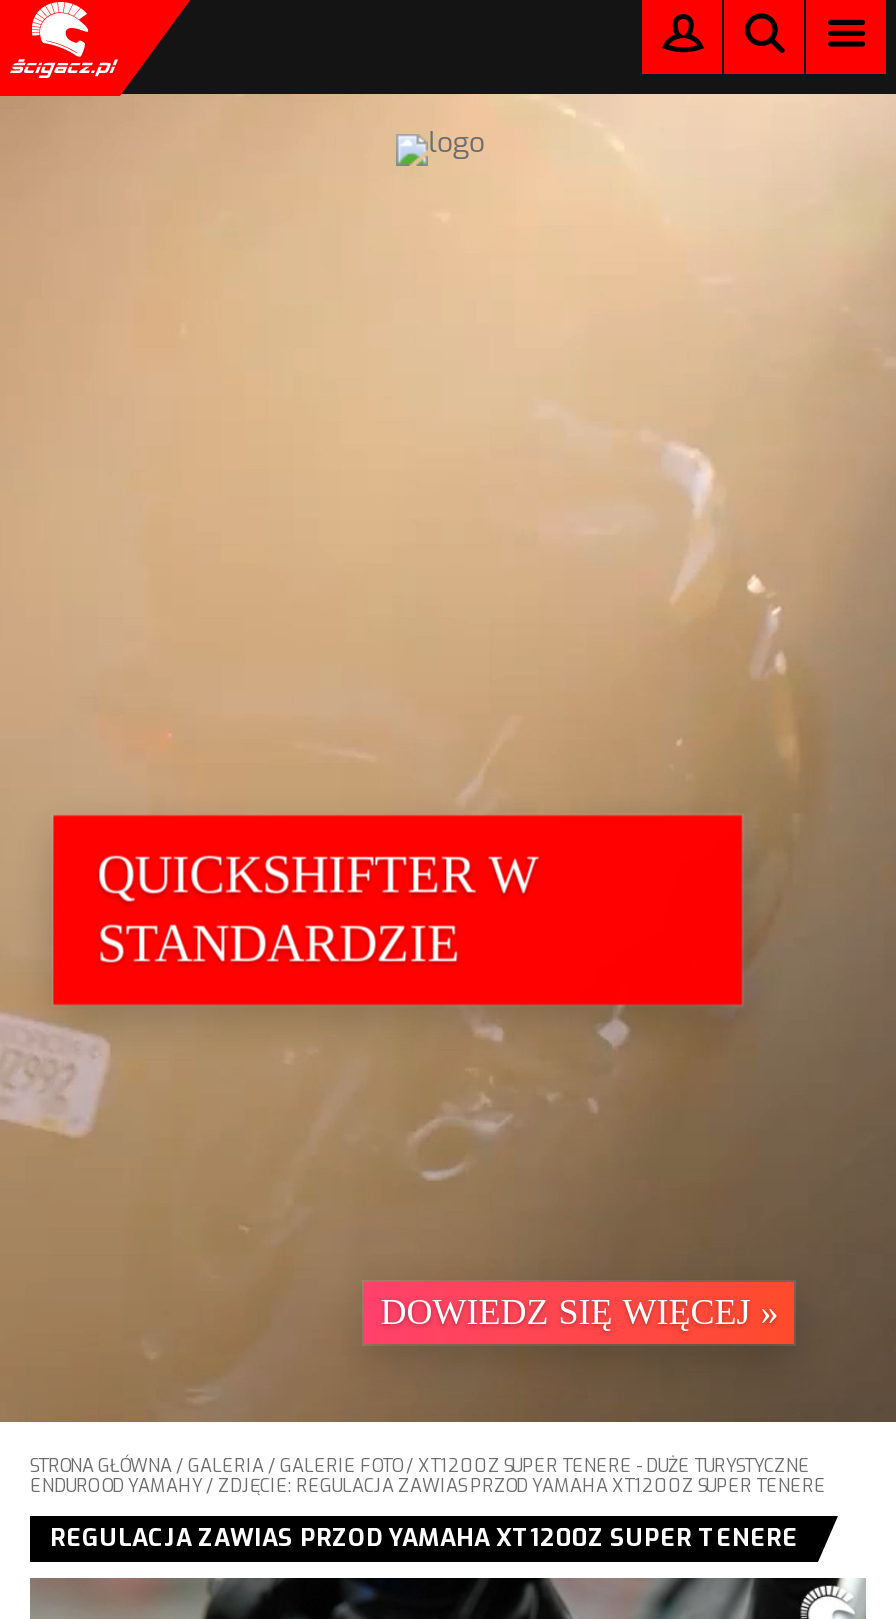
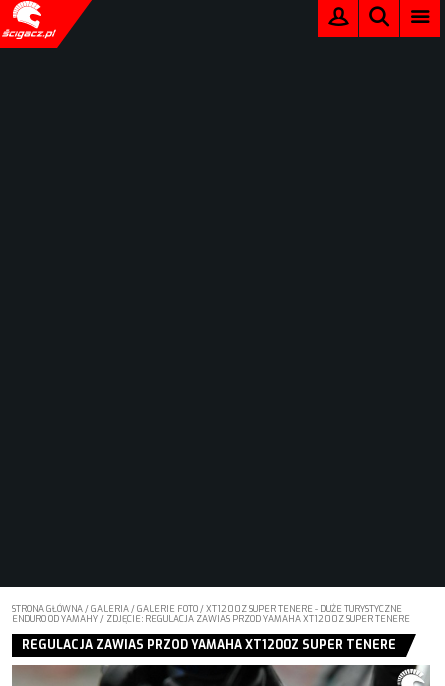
- [image]
- QUICKSHIFTER W
- STANDARDZIE

- DOWIEDZ SIĘ WIĘCEJ »
